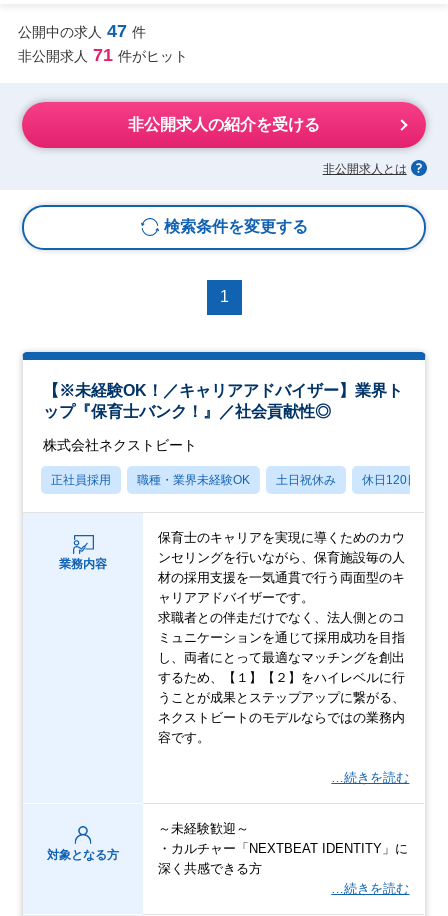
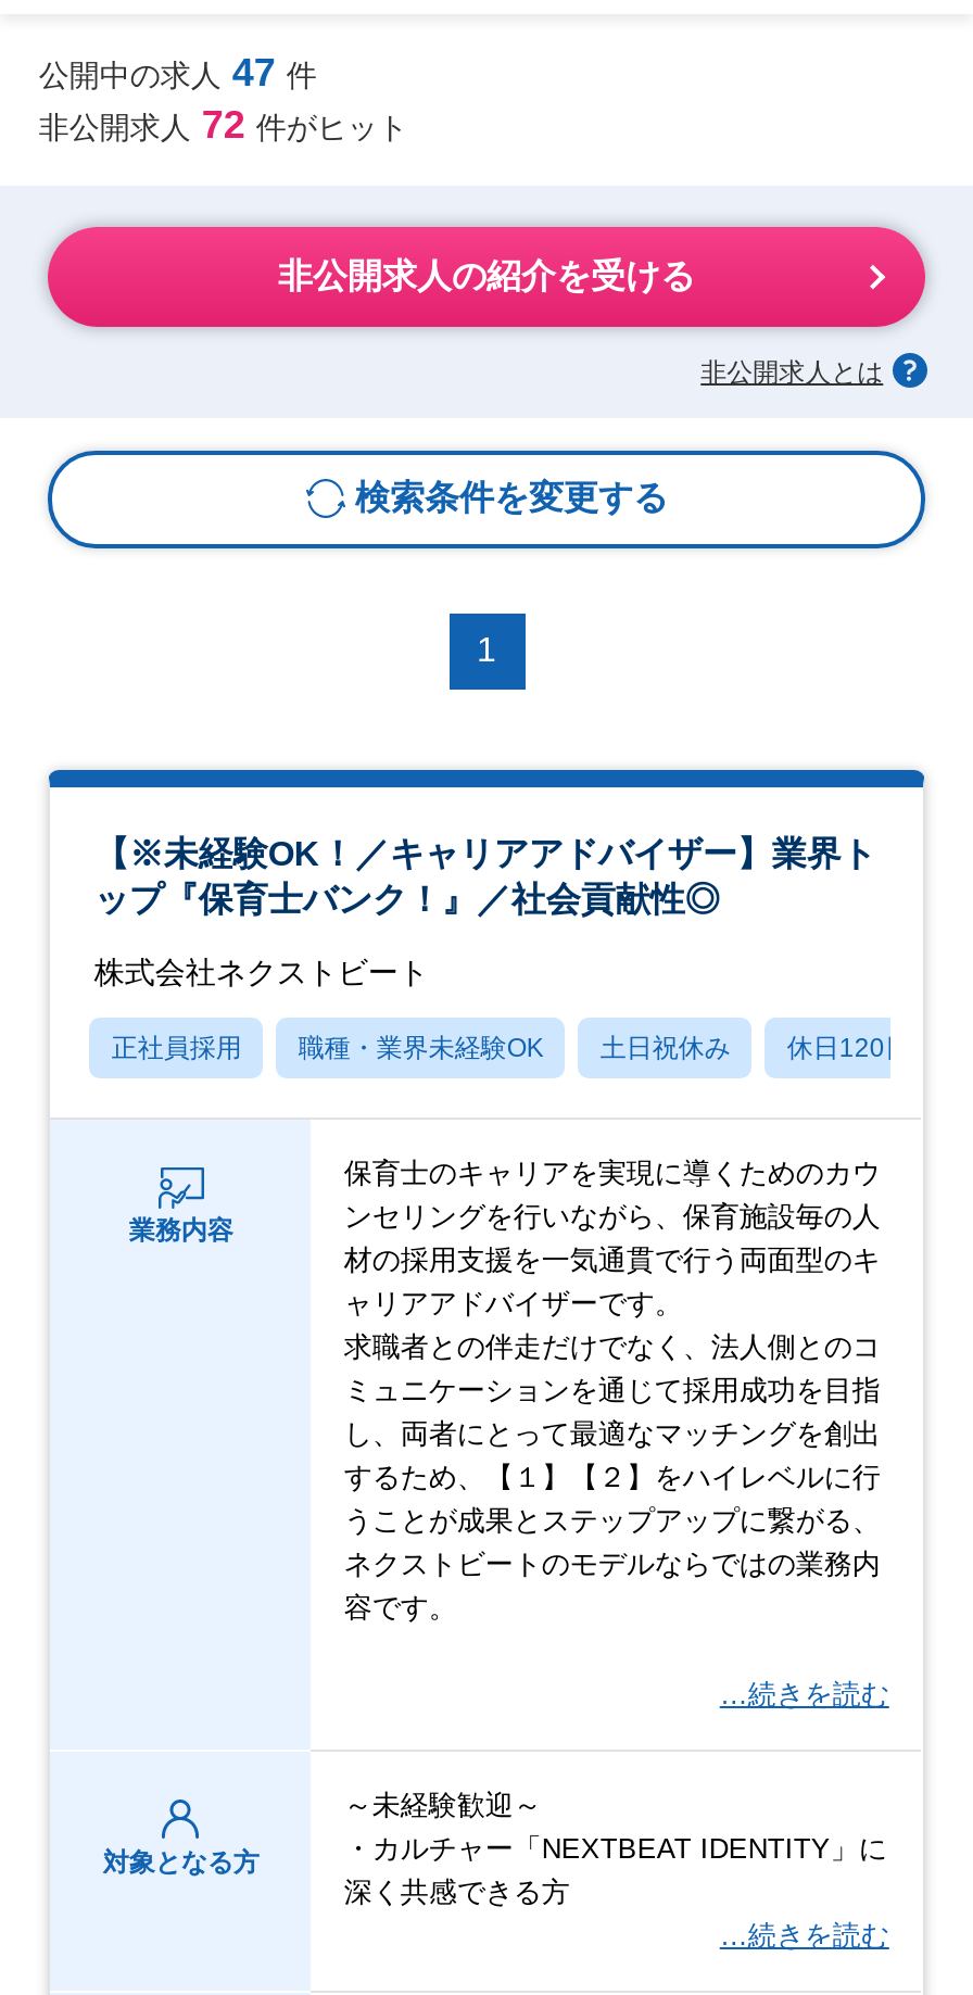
- 非公開求人 71 件がヒット
+ 非公開求人 72 件がヒット
